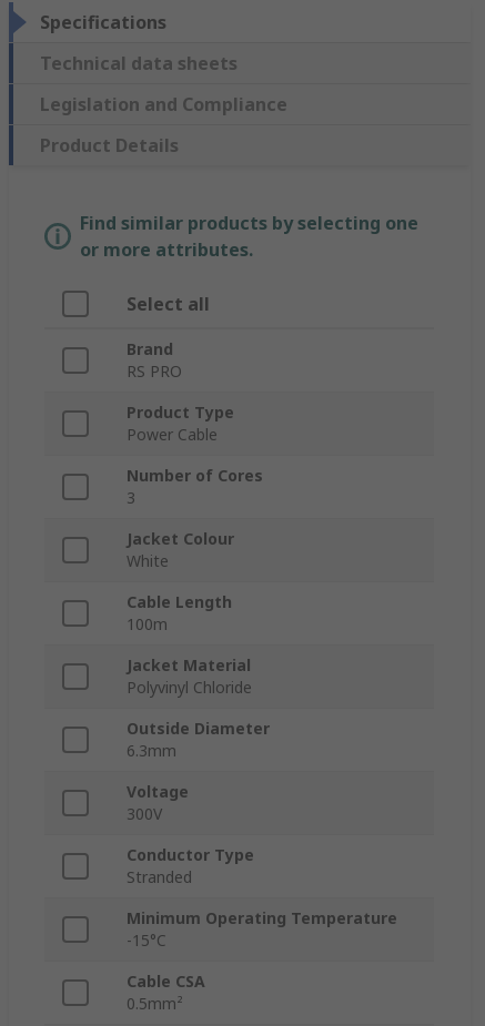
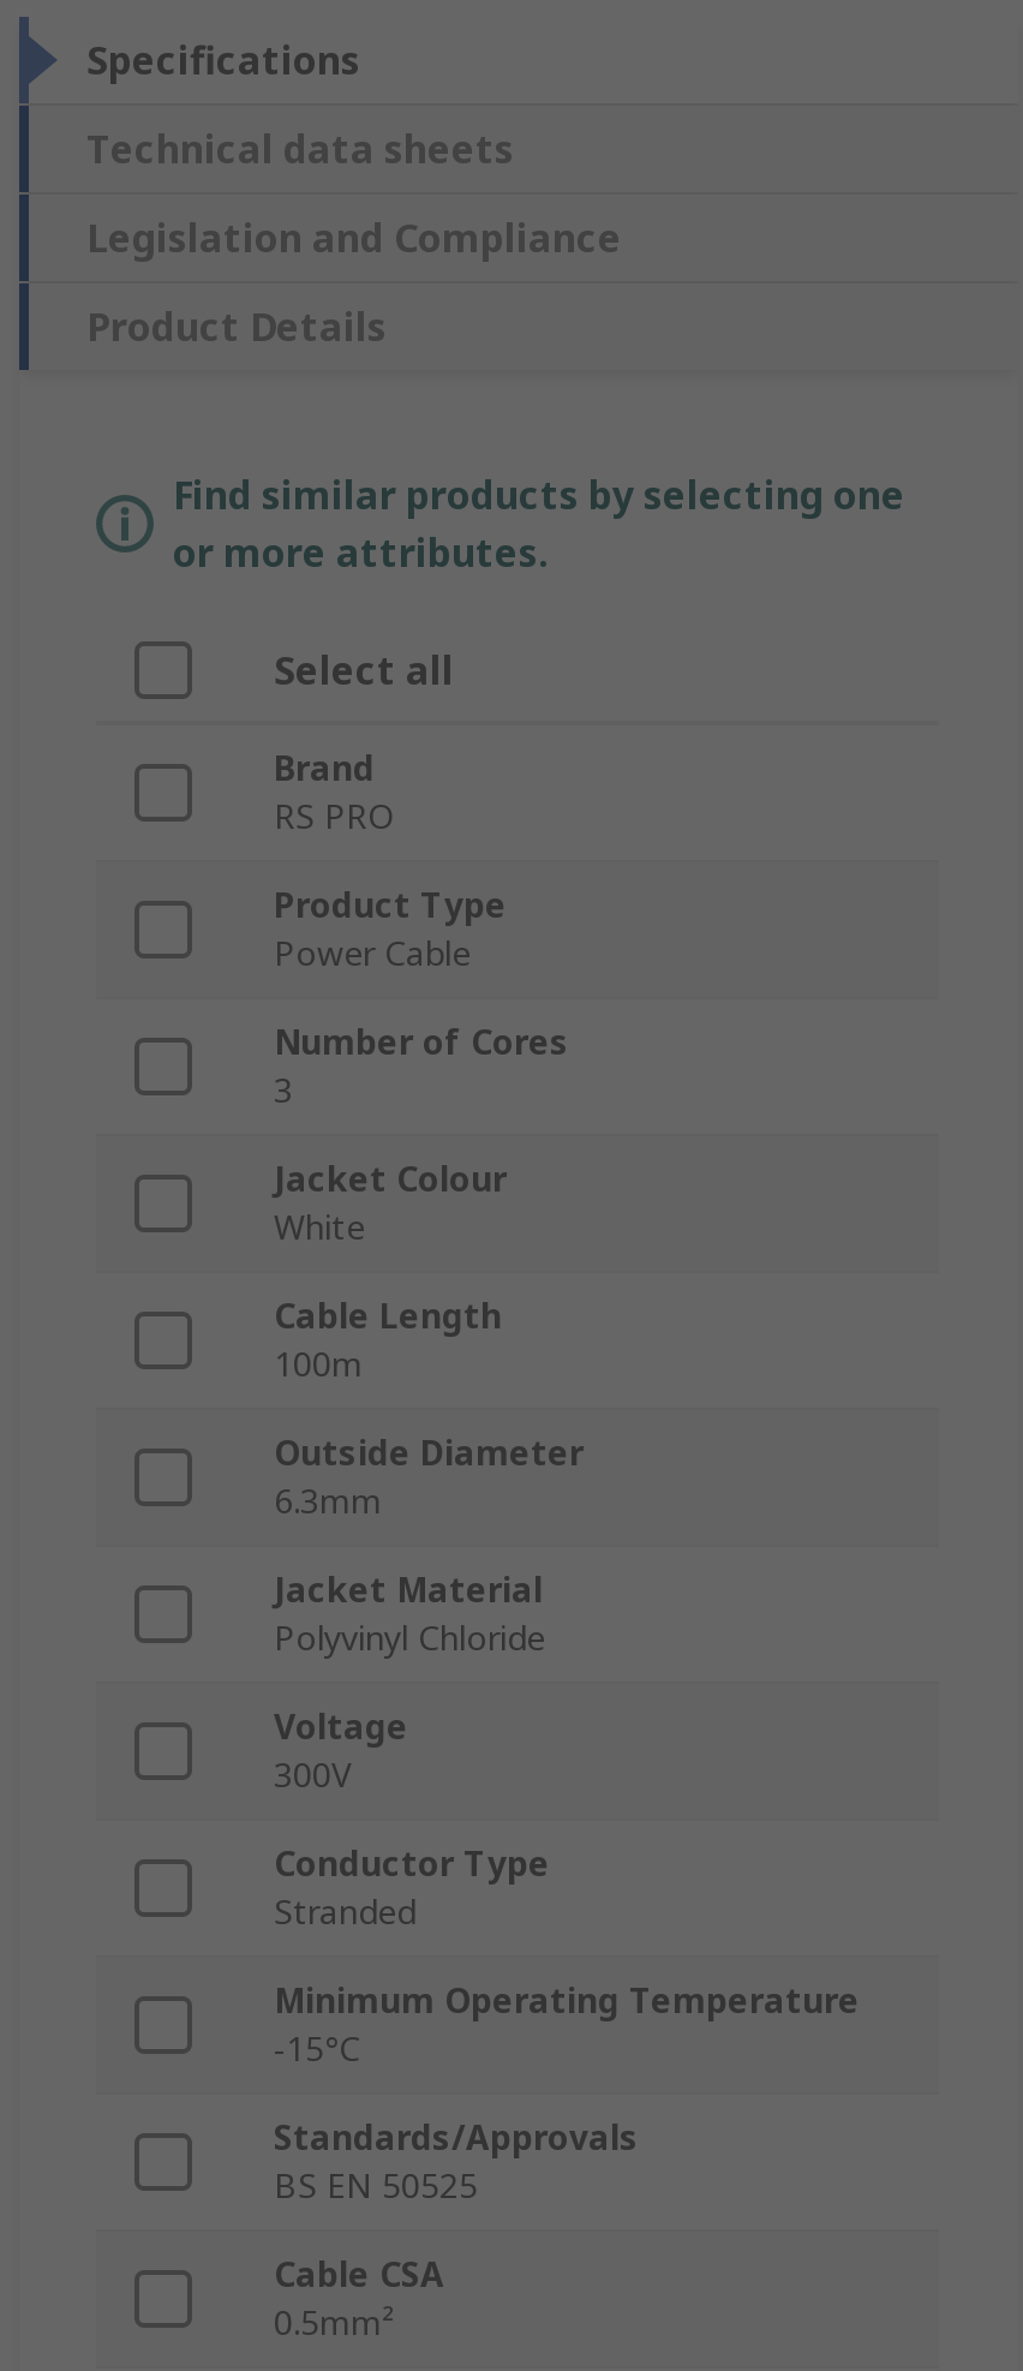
moved up: Outside Diameter | 6.3mm

+ Standards/Approvals
+ BS EN 50525
